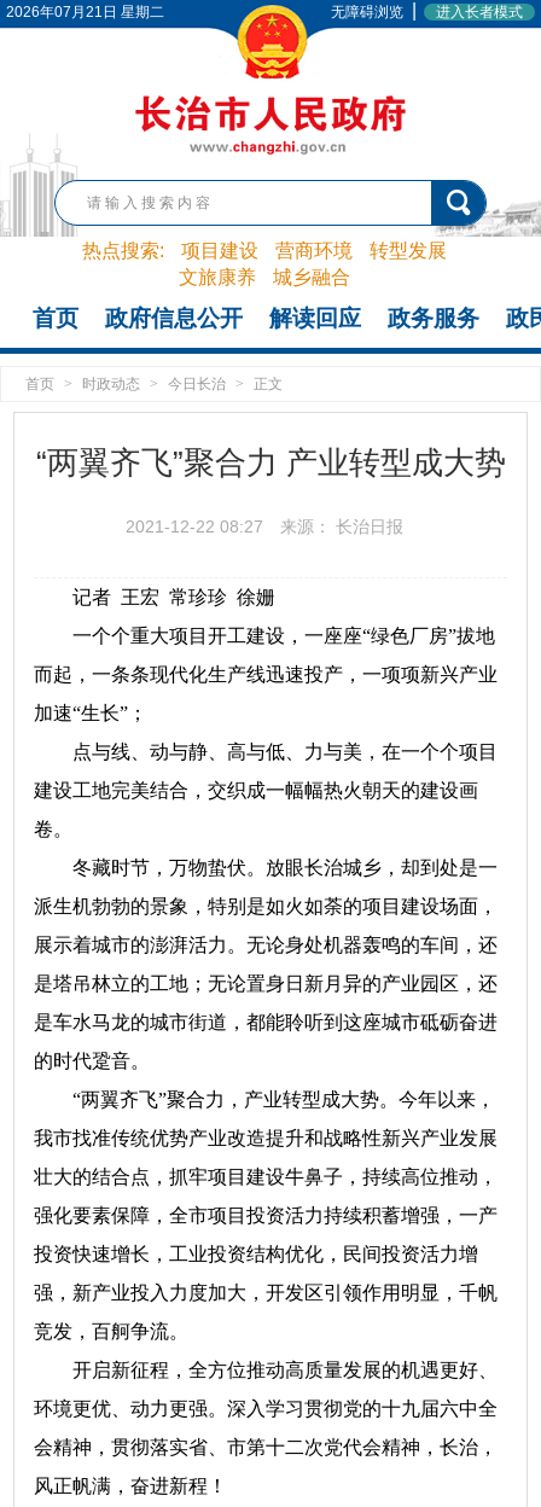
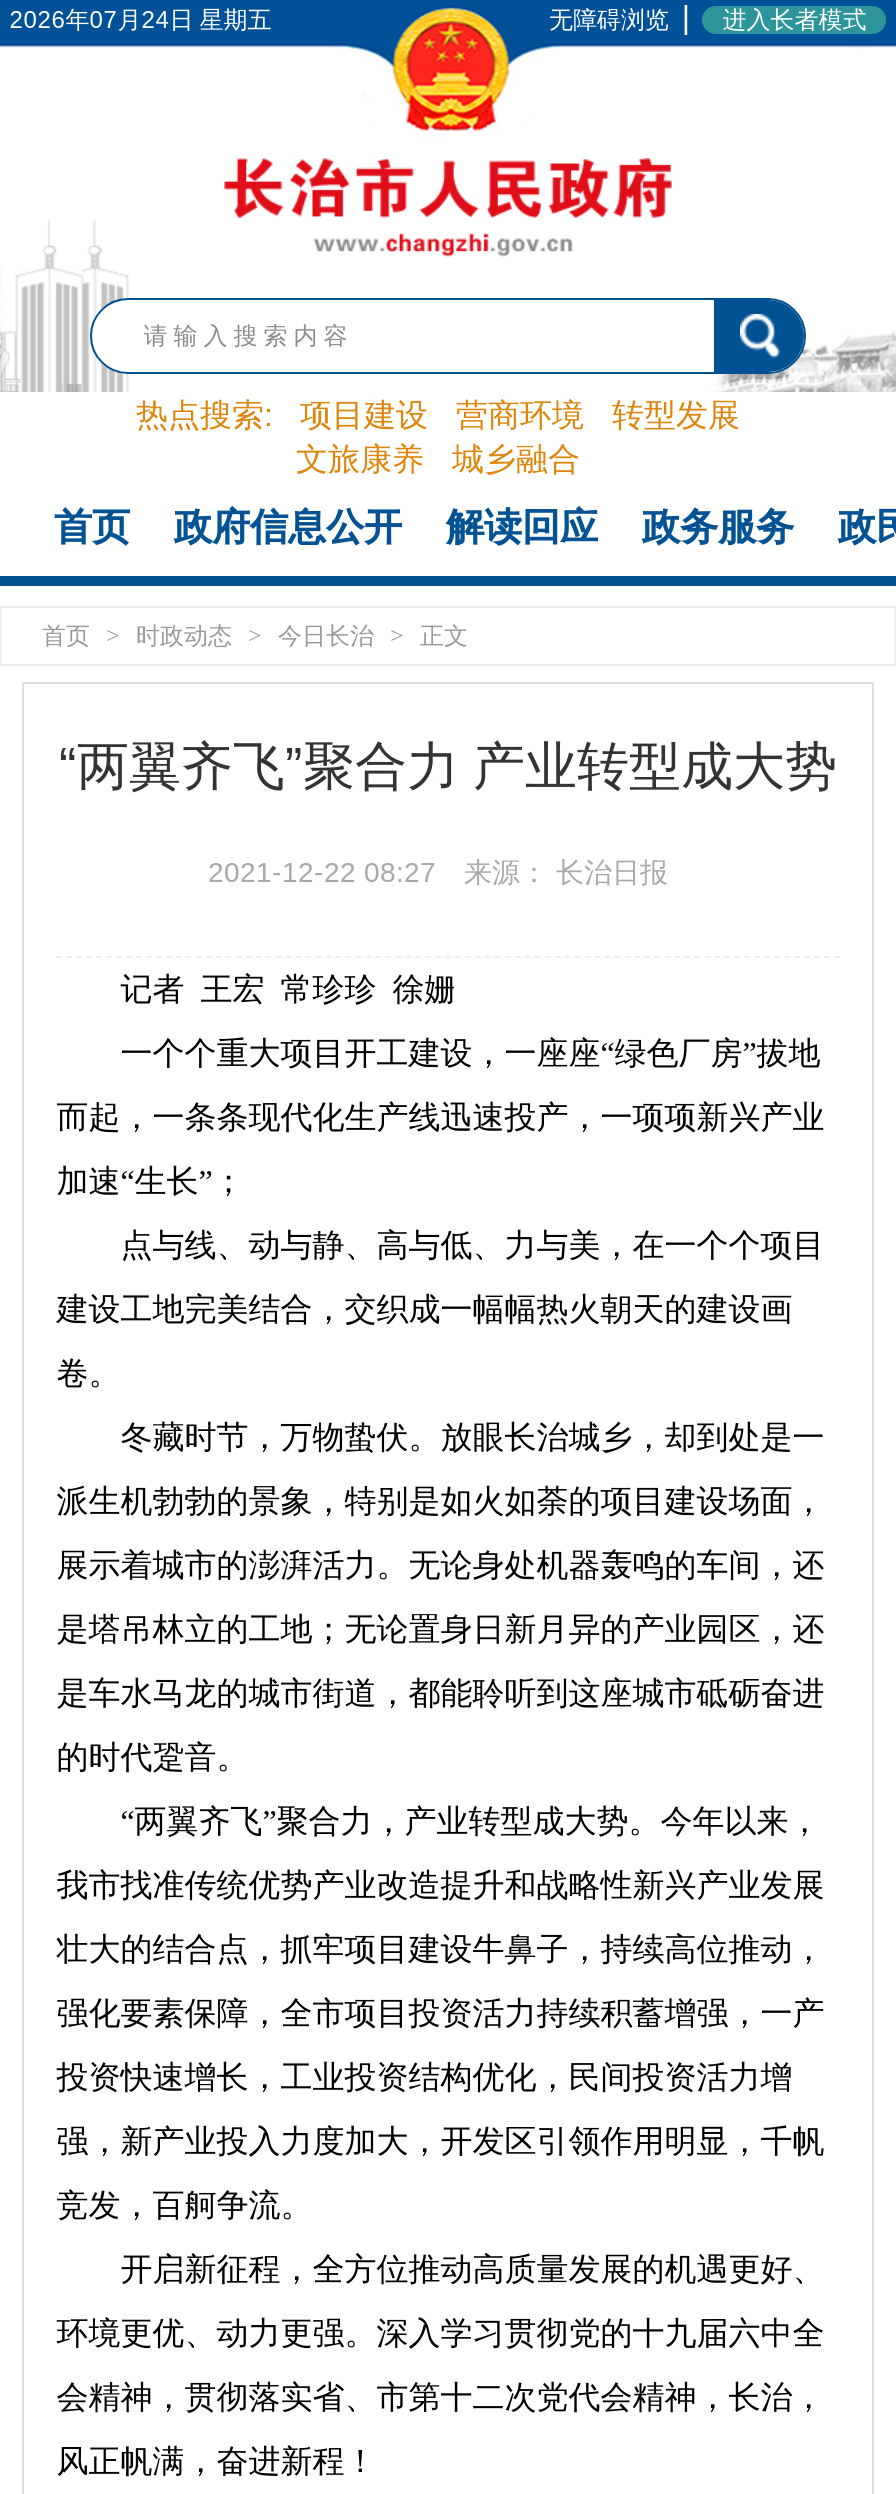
- 2026年07月21日 星期二
+ 2026年07月24日 星期五
